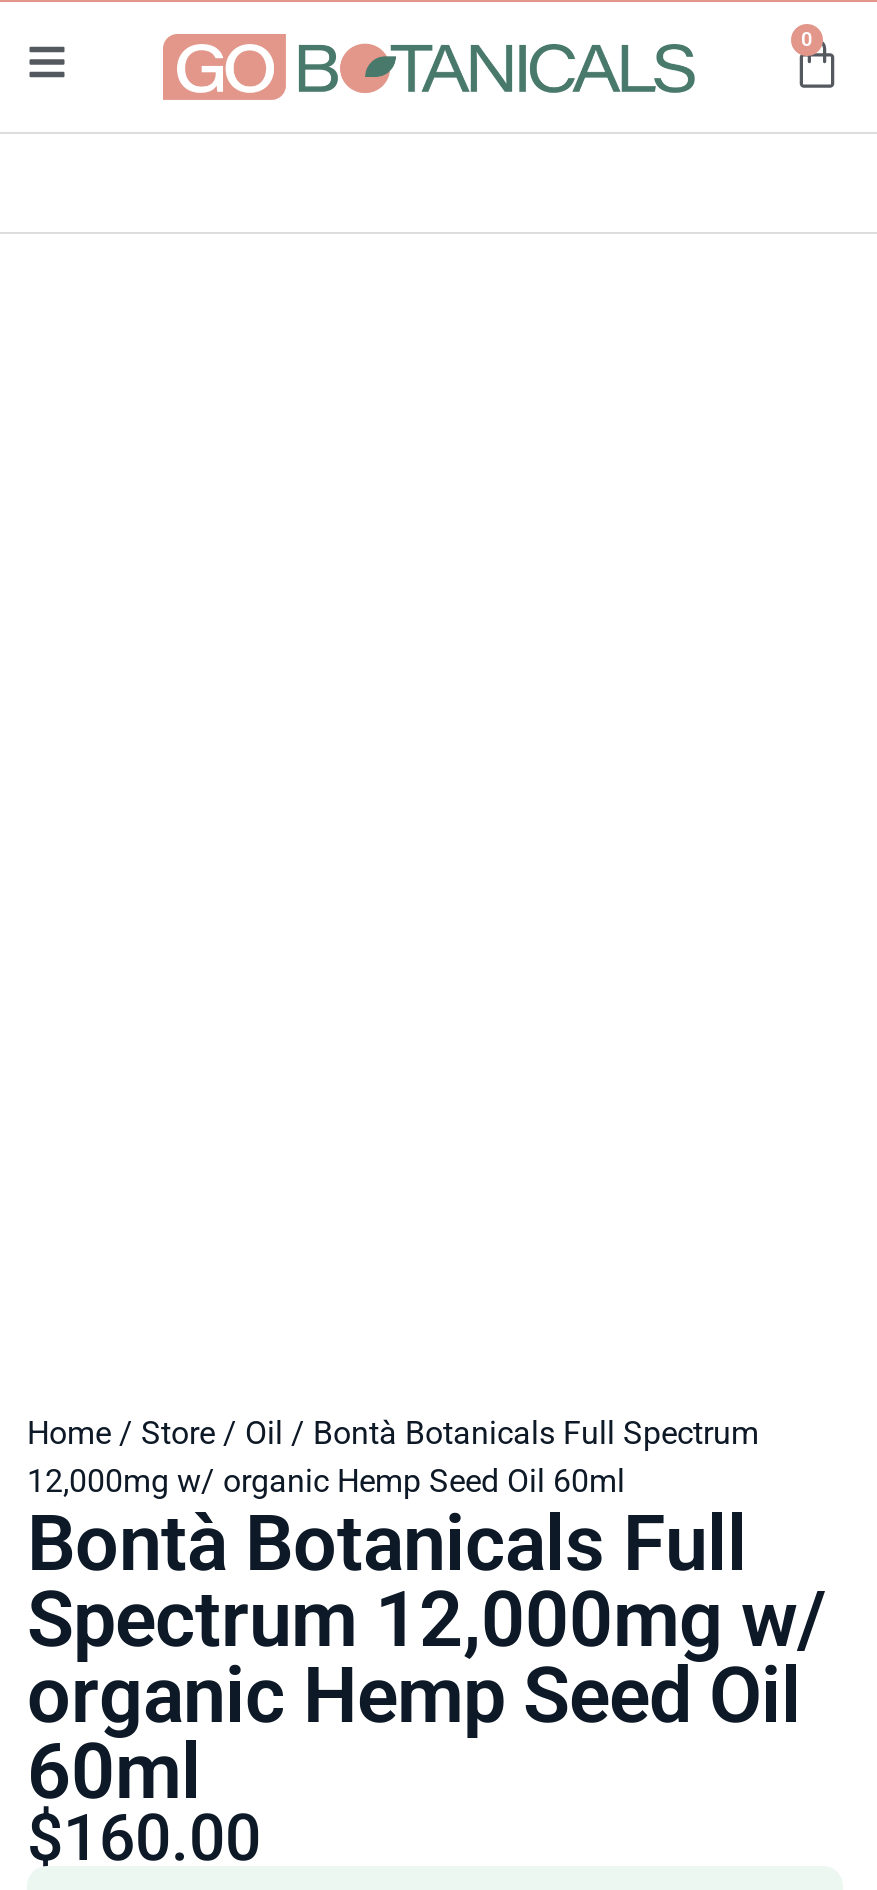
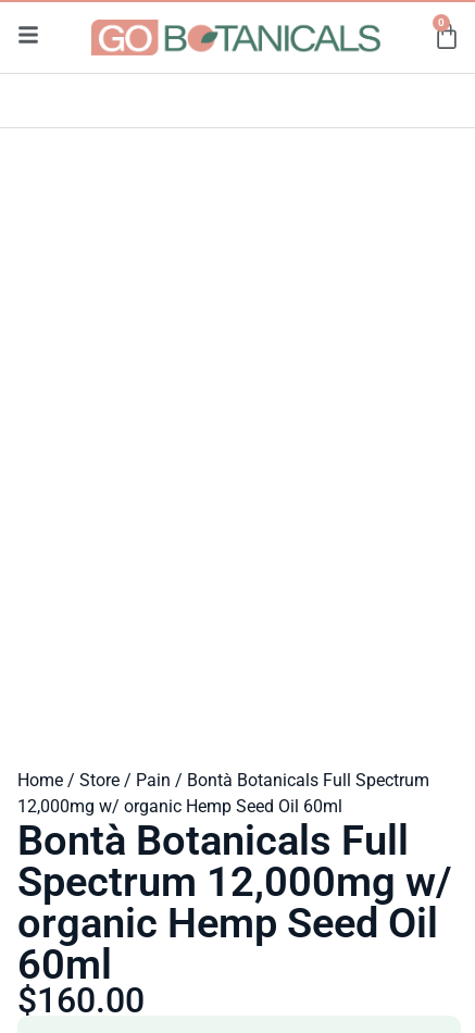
- Home / Store / Oil / Bontà Botanicals Full Spectrum
+ Home / Store / Pain / Bontà Botanicals Full Spectrum
